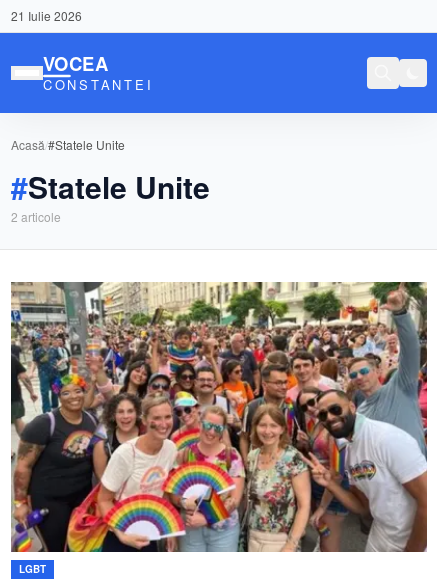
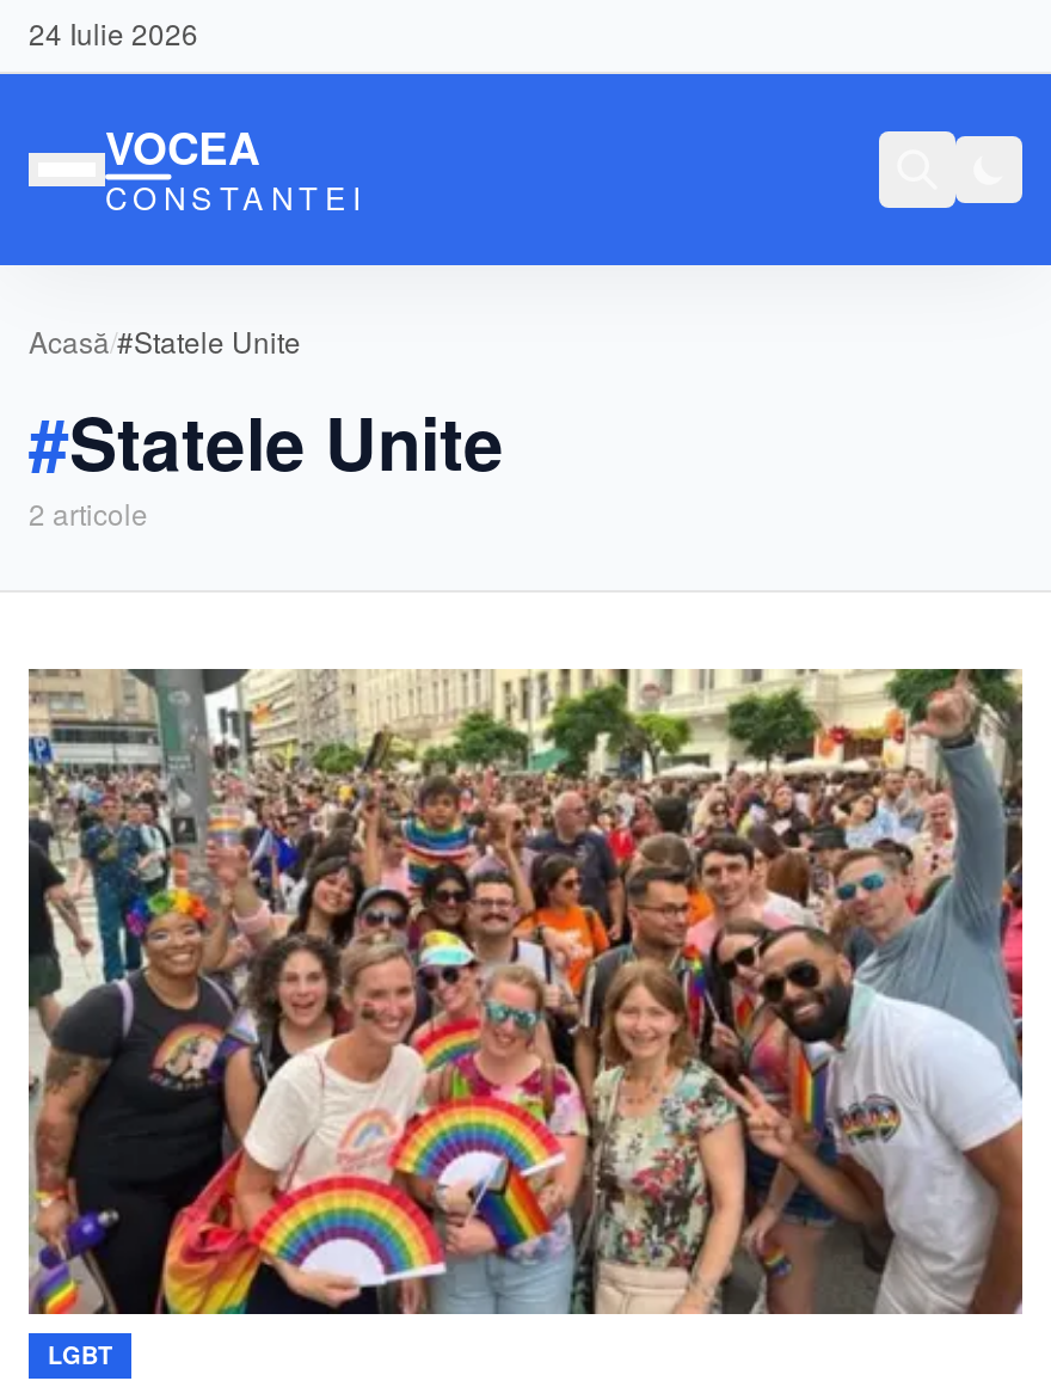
- 21 Iulie 2026
+ 24 Iulie 2026
